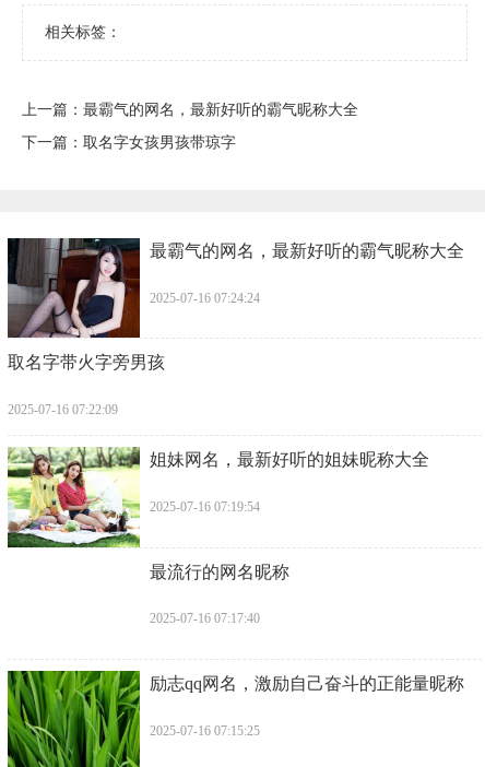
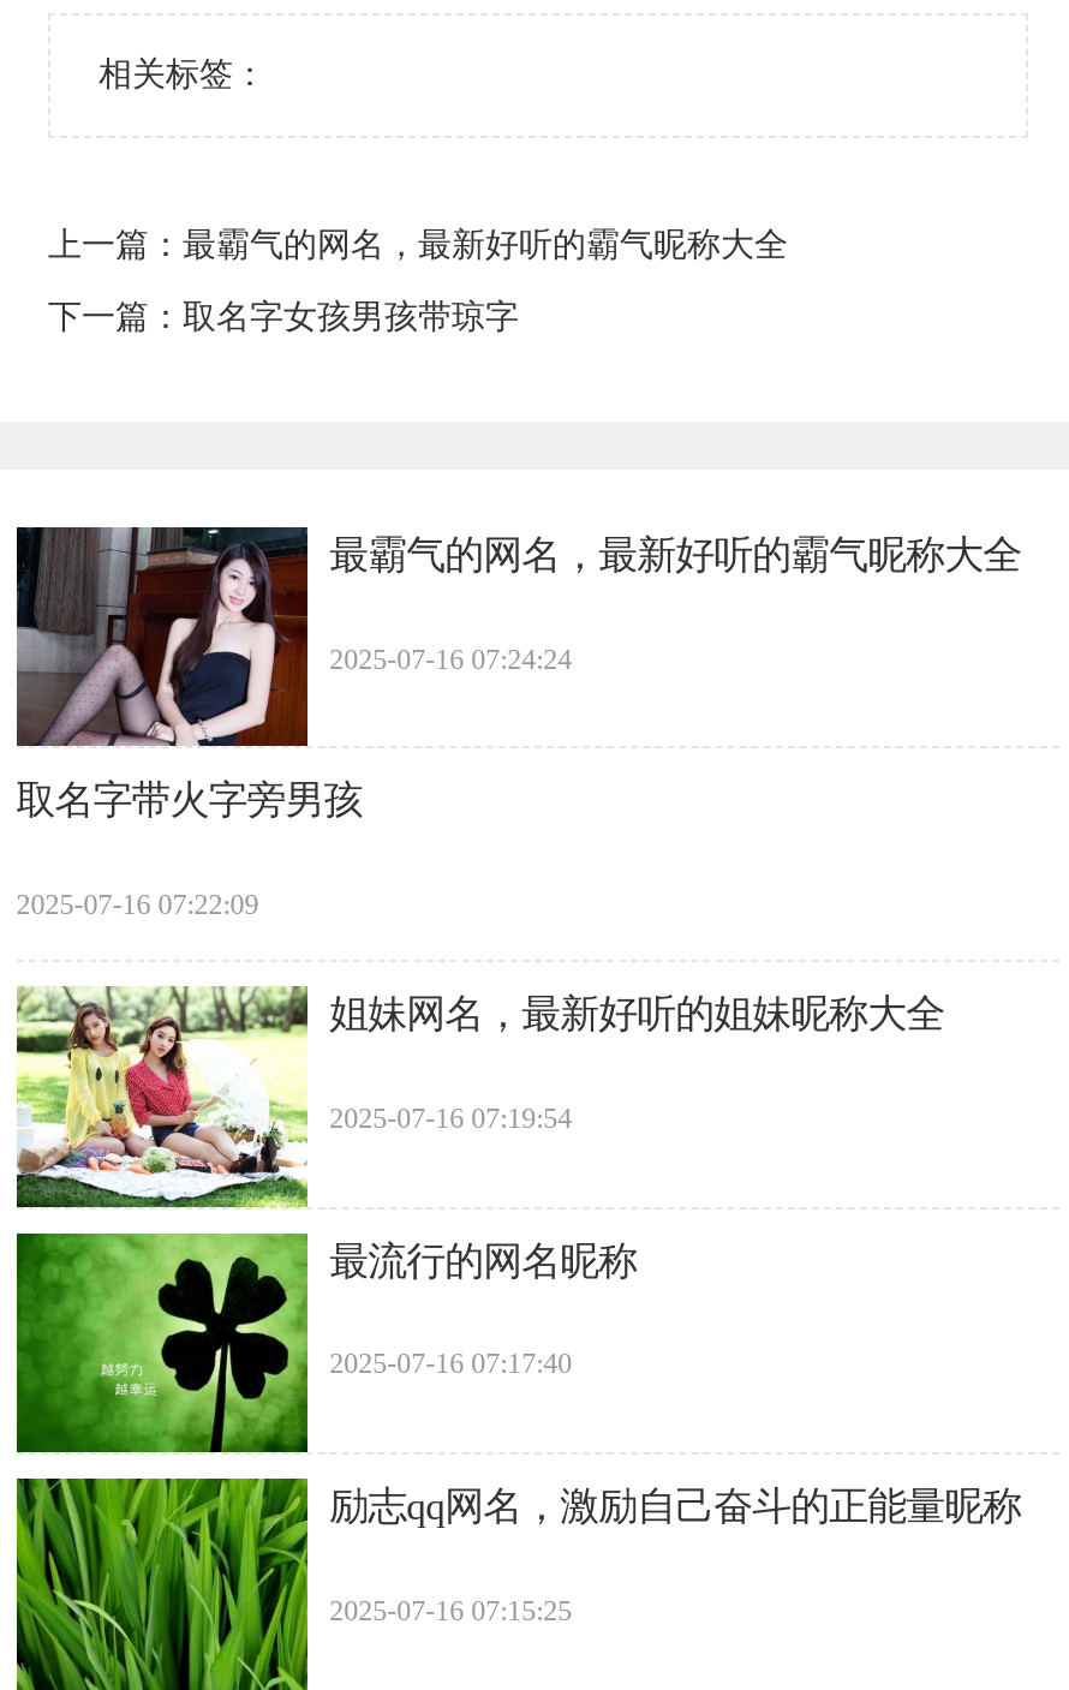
+ [image]
